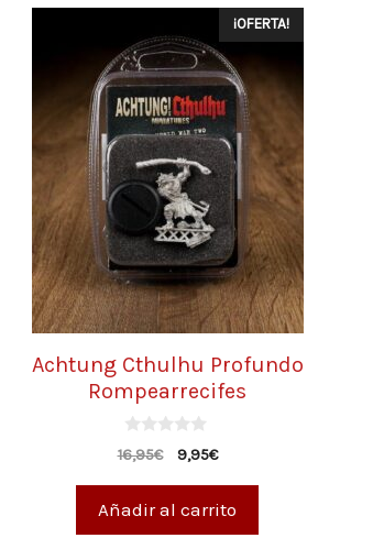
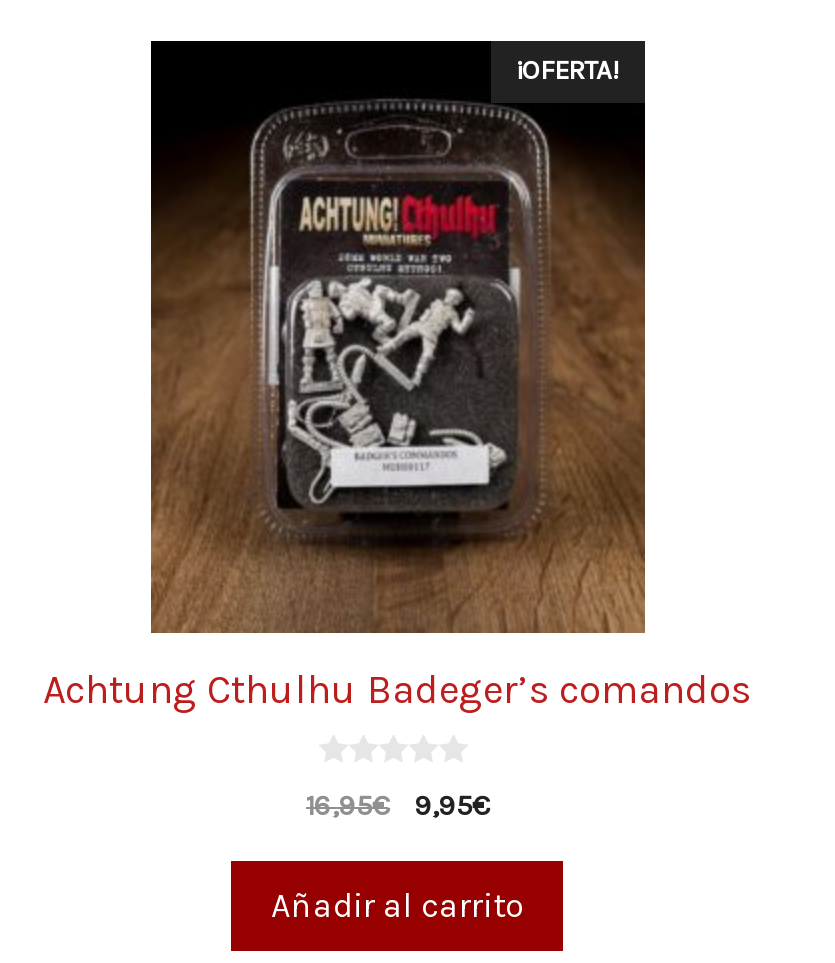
- [image]
+ [image]

- Achtung Cthulhu Profundo
- Rompearrecifes
+ Achtung Cthulhu Badeger’s comandos
